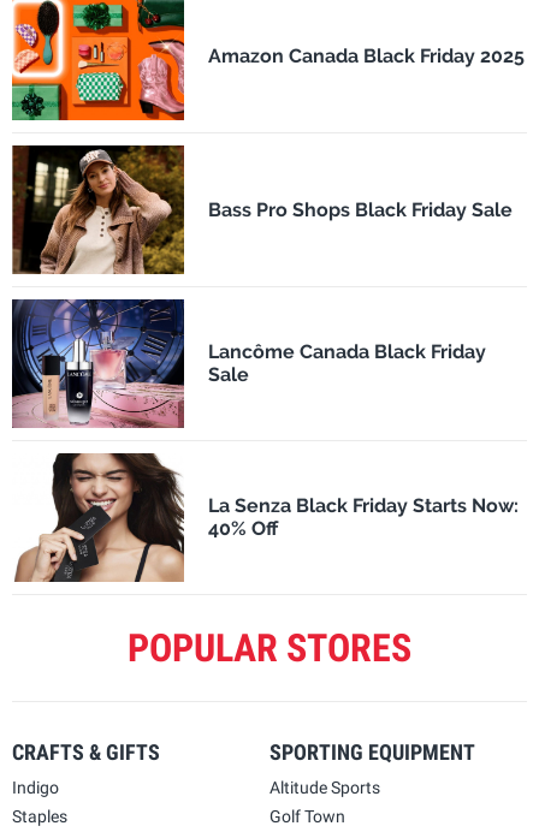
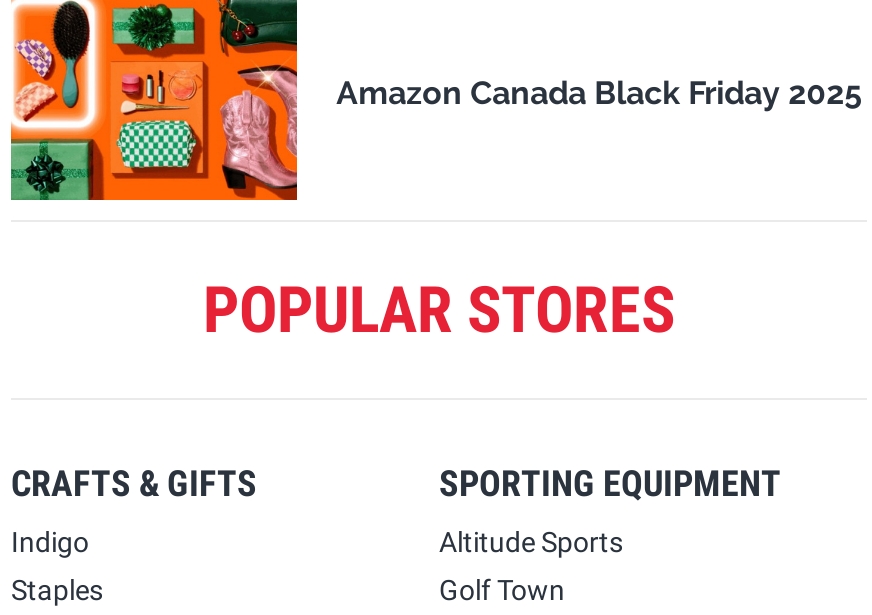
- [image]
- Bass Pro Shops Black Friday Sale

- [image]
- Lancôme Canada Black Friday
- Sale

- [image]
- La Senza Black Friday Starts Now:
- 40% Off
